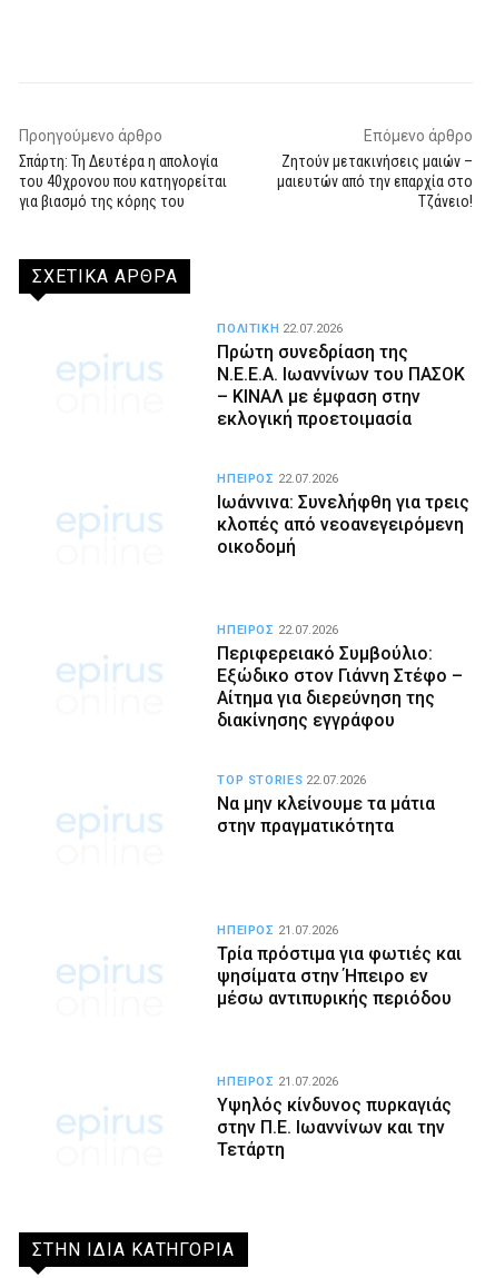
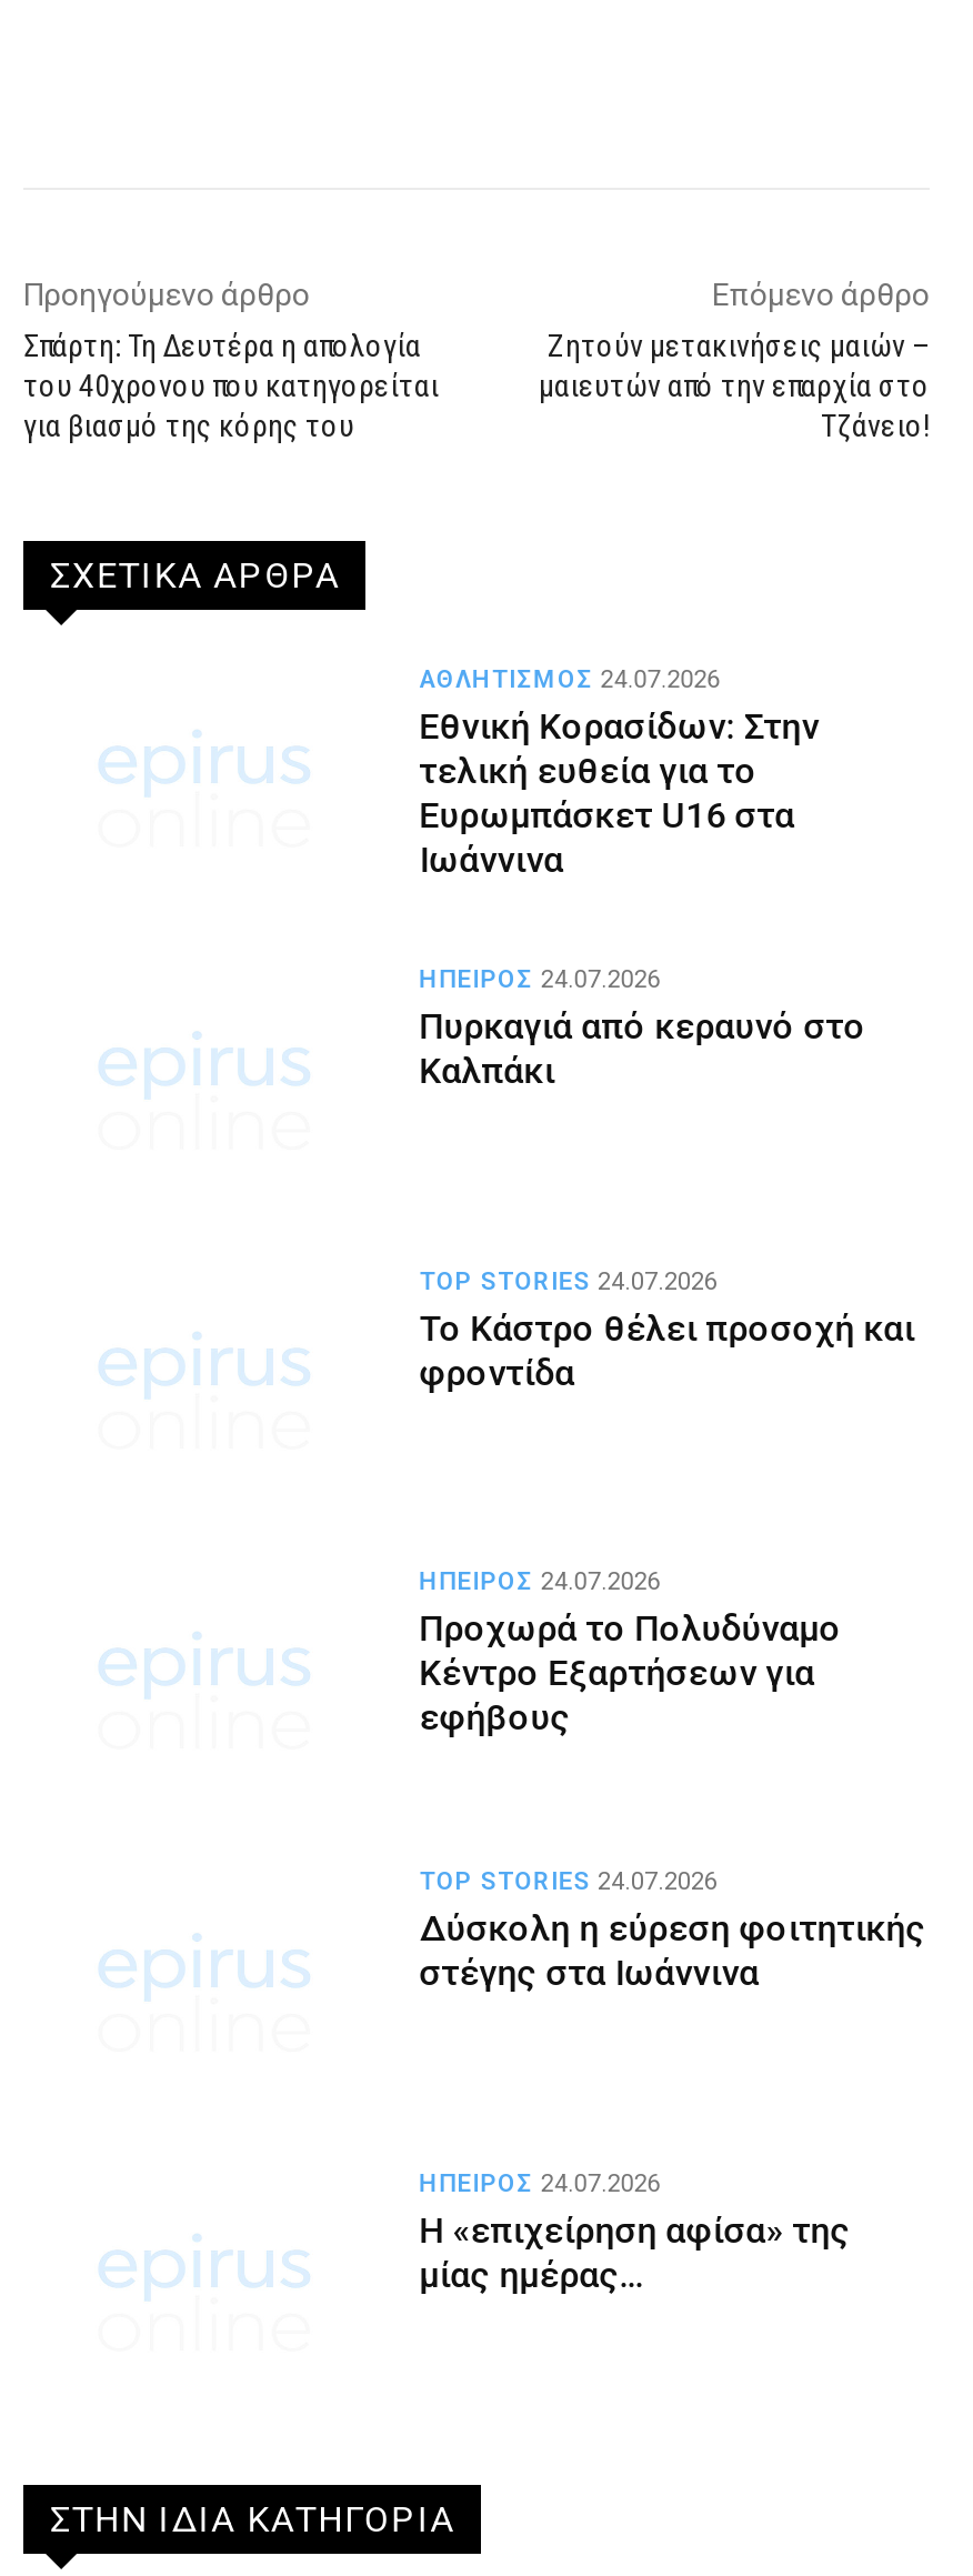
- ΠΟΛΙΤΙΚΗ 22.07.2026
+ ΑΘΛΗΤΙΣΜΟΣ 24.07.2026

- Πρώτη συνεδρίαση της
- Ν.Ε.Ε.Α. Ιωαννίνων του ΠΑΣΟΚ
- – ΚΙΝΑΛ με έμφαση στην
- εκλογική προετοιμασία
+ Εθνική Κορασίδων: Στην
+ τελική ευθεία για το
+ Ευρωμπάσκετ U16 στα
+ Ιωάννινα

- ΗΠΕΙΡΟΣ 22.07.2026
+ ΗΠΕΙΡΟΣ 24.07.2026

- Ιωάννινα: Συνελήφθη για τρεις
- κλοπές από νεοανεγειρόμενη
- οικοδομή
+ Πυρκαγιά από κεραυνό στο
+ Καλπάκι

- ΗΠΕΙΡΟΣ 22.07.2026
+ TOP STORIES 24.07.2026

- Περιφερειακό Συμβούλιο:
- Εξώδικο στον Γιάννη Στέφο –
- Αίτημα για διερεύνηση της
- διακίνησης εγγράφου
+ Το Κάστρο θέλει προσοχή και
+ φροντίδα

- TOP STORIES 22.07.2026
+ ΗΠΕΙΡΟΣ 24.07.2026

- Να μην κλείνουμε τα μάτια
- στην πραγματικότητα
+ Προχωρά το Πολυδύναμο
+ Κέντρο Εξαρτήσεων για
+ εφήβους

- ΗΠΕΙΡΟΣ 21.07.2026
+ TOP STORIES 24.07.2026

- Τρία πρόστιμα για φωτιές και
- ψησίματα στην Ήπειρο εν
- μέσω αντιπυρικής περιόδου
+ Δύσκολη η εύρεση φοιτητικής
+ στέγης στα Ιωάννινα

- ΗΠΕΙΡΟΣ 21.07.2026
+ ΗΠΕΙΡΟΣ 24.07.2026

- Υψηλός κίνδυνος πυρκαγιάς
- στην Π.Ε. Ιωαννίνων και την
- Τετάρτη
+ Η «επιχείρηση αφίσα» της
+ μίας ημέρας…
